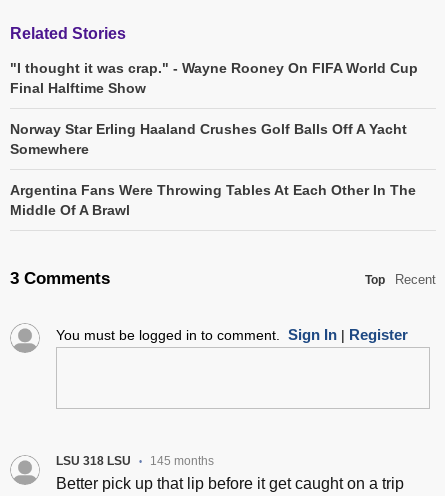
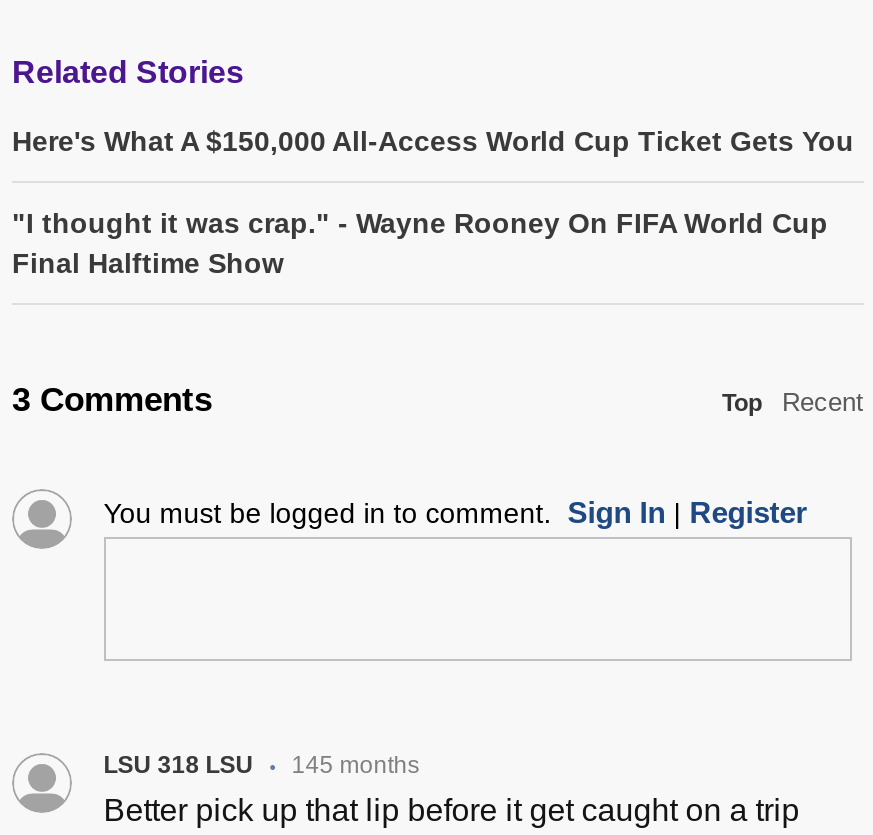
+ Here's What A $150,000 All-Access World Cup Ticket Gets You

moved down: "I thought it was crap." - Wayne Rooney On FIFA World Cup | Final Halftime Show

- Norway Star Erling Haaland Crushes Golf Balls Off A Yacht
- Somewhere
- Argentina Fans Were Throwing Tables At Each Other In The
- Middle Of A Brawl
